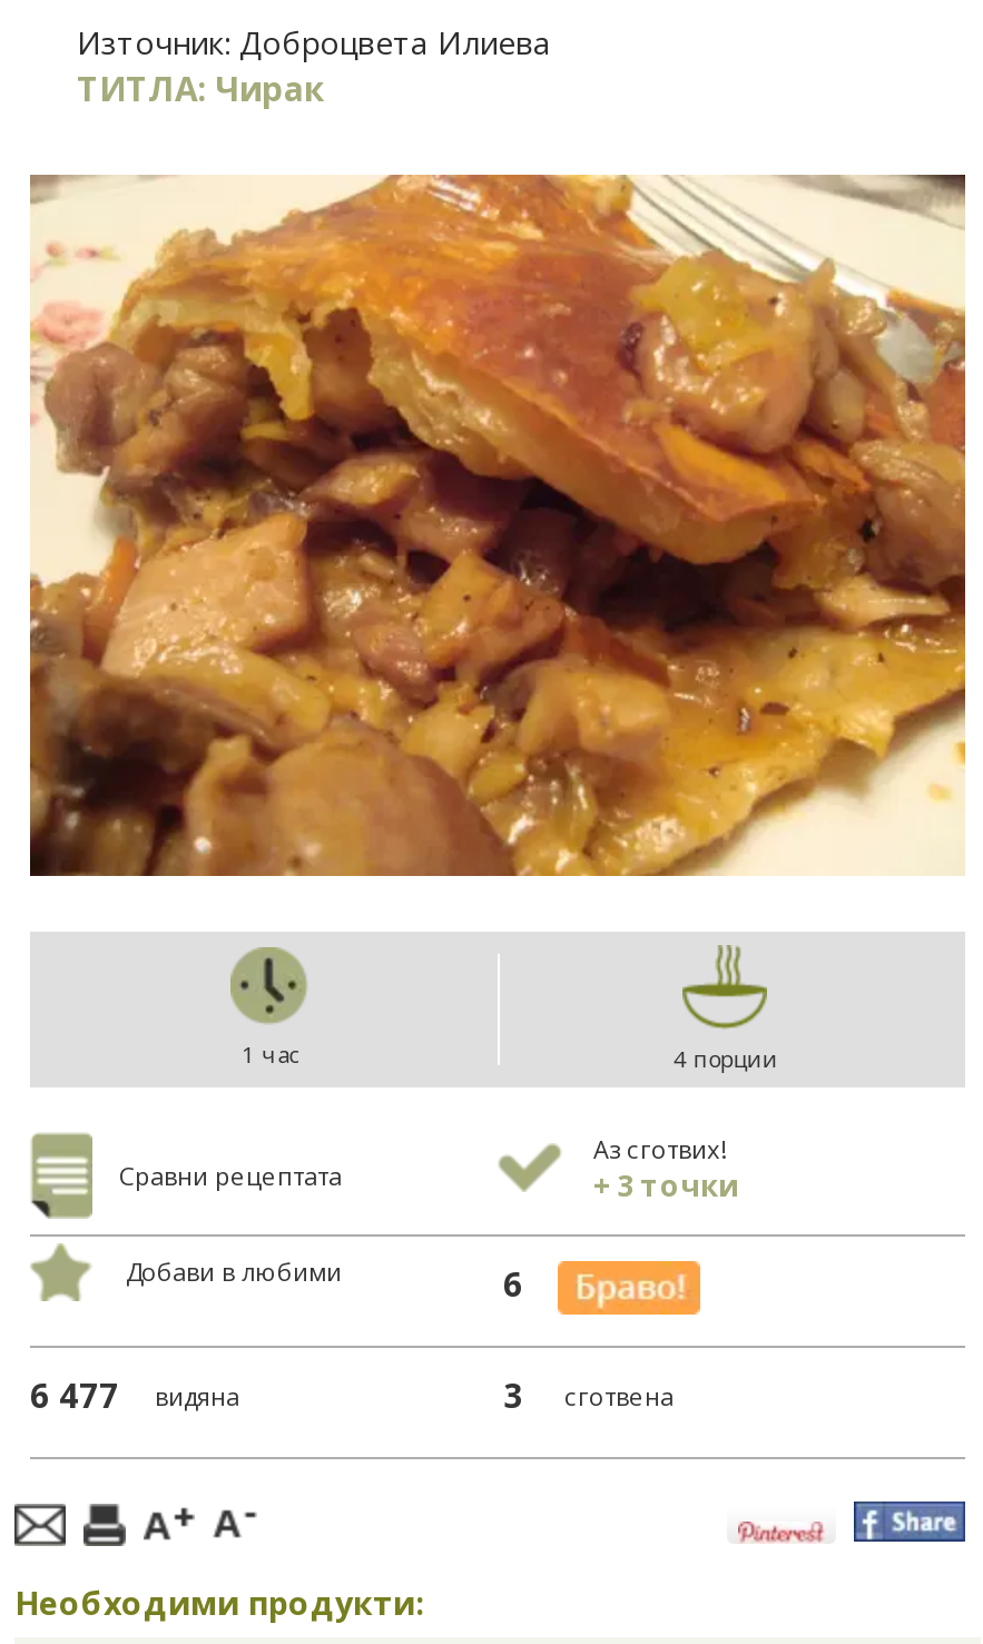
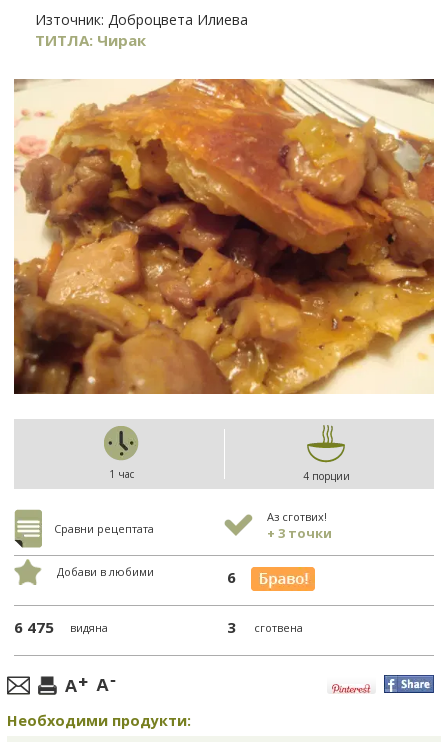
- 6 477 видяна
+ 6 475 видяна
